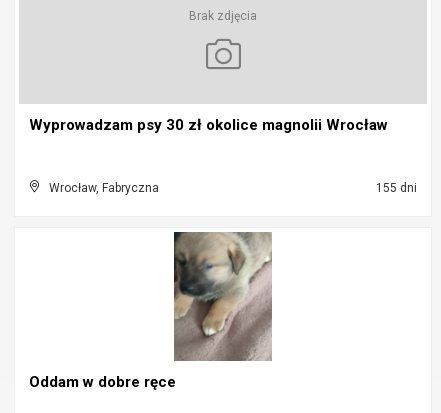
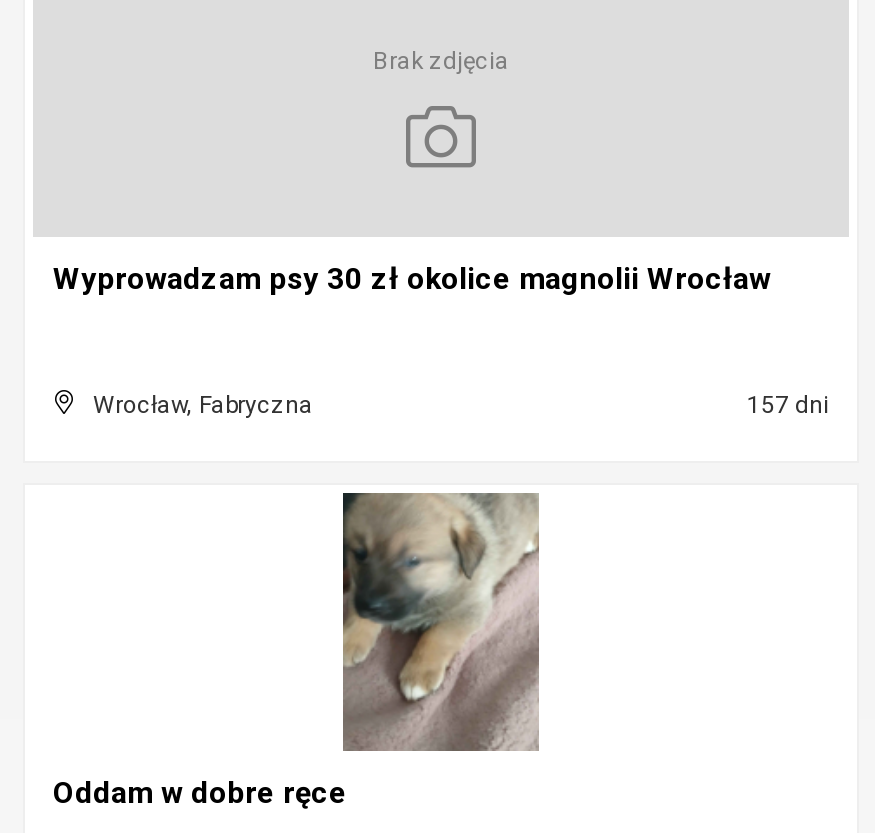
- 155 dni
+ 157 dni
